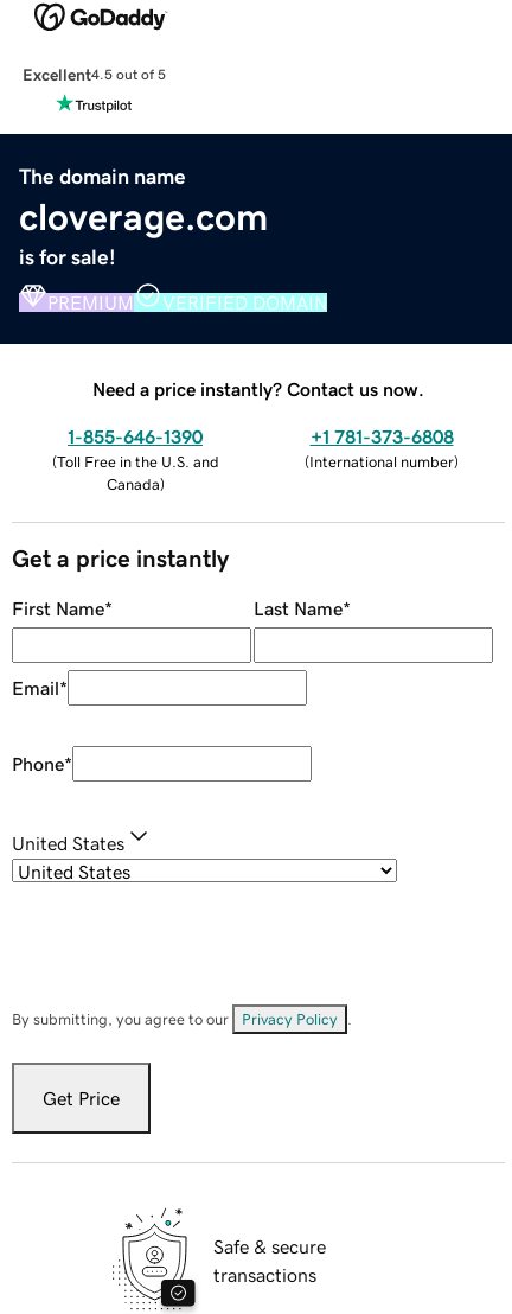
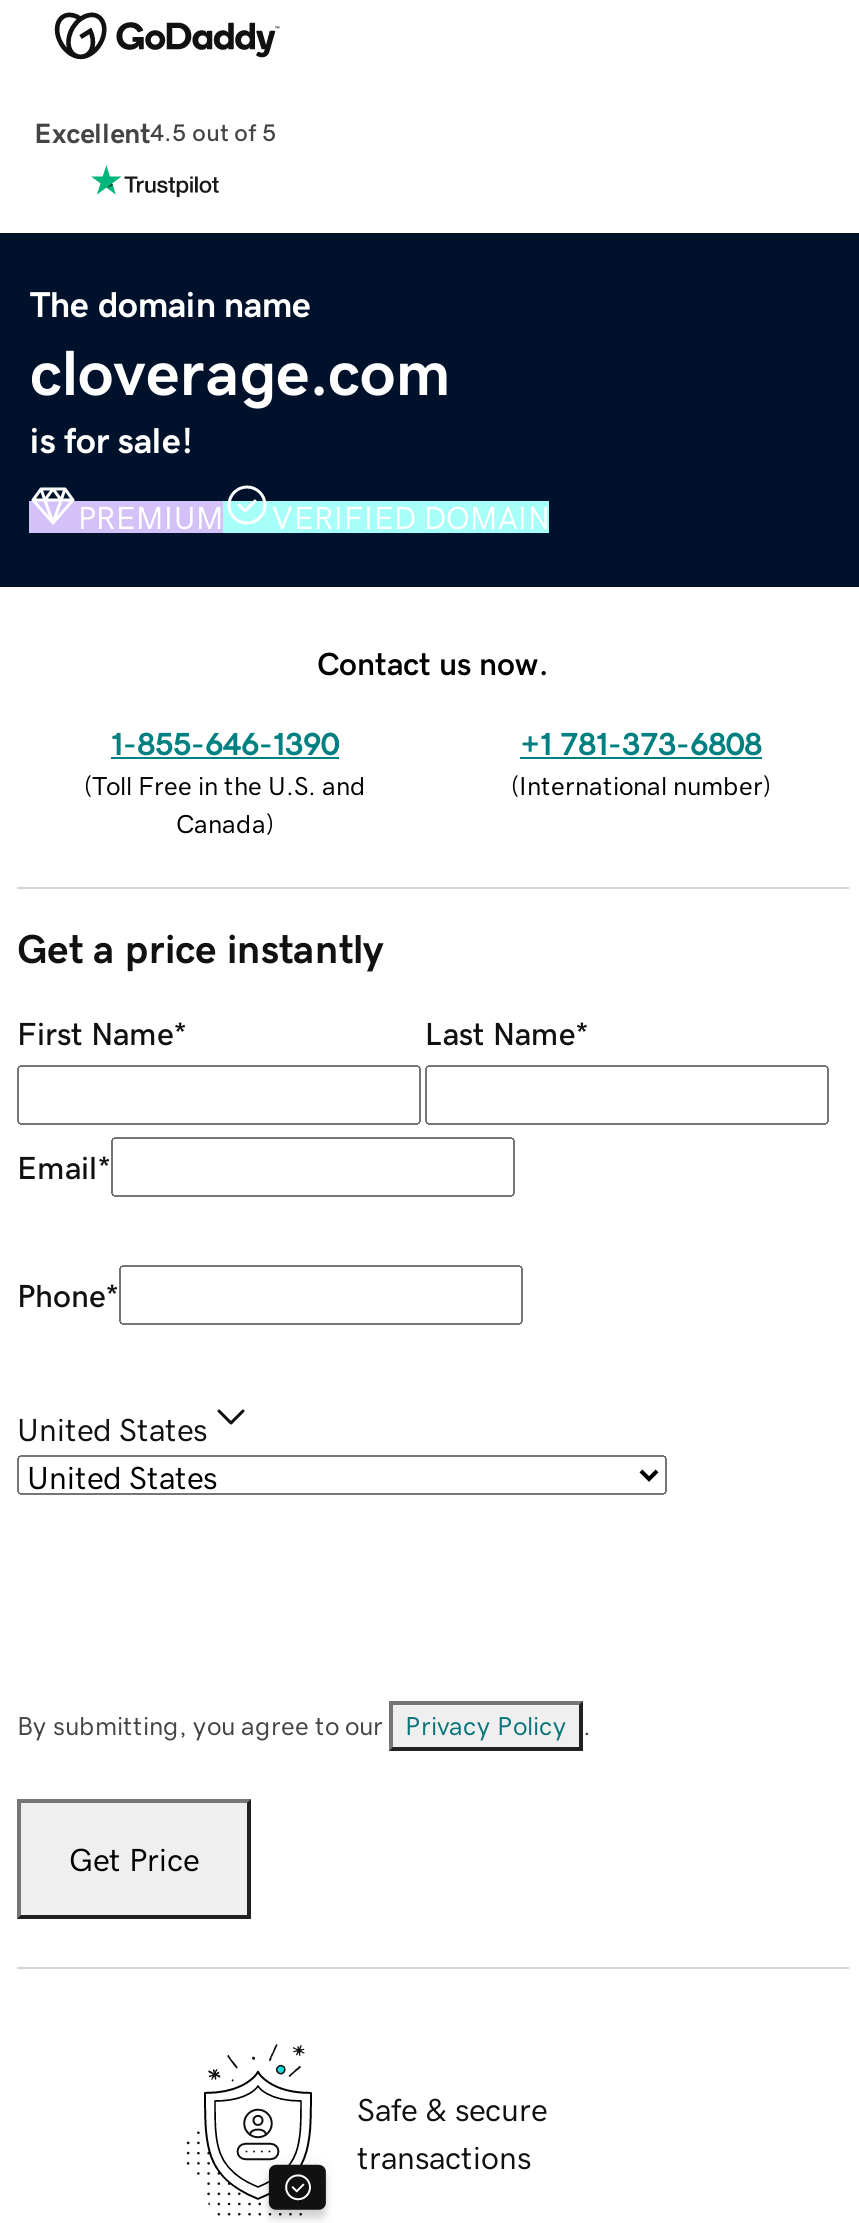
- Need a price instantly? Contact us now.
+ Contact us now.
